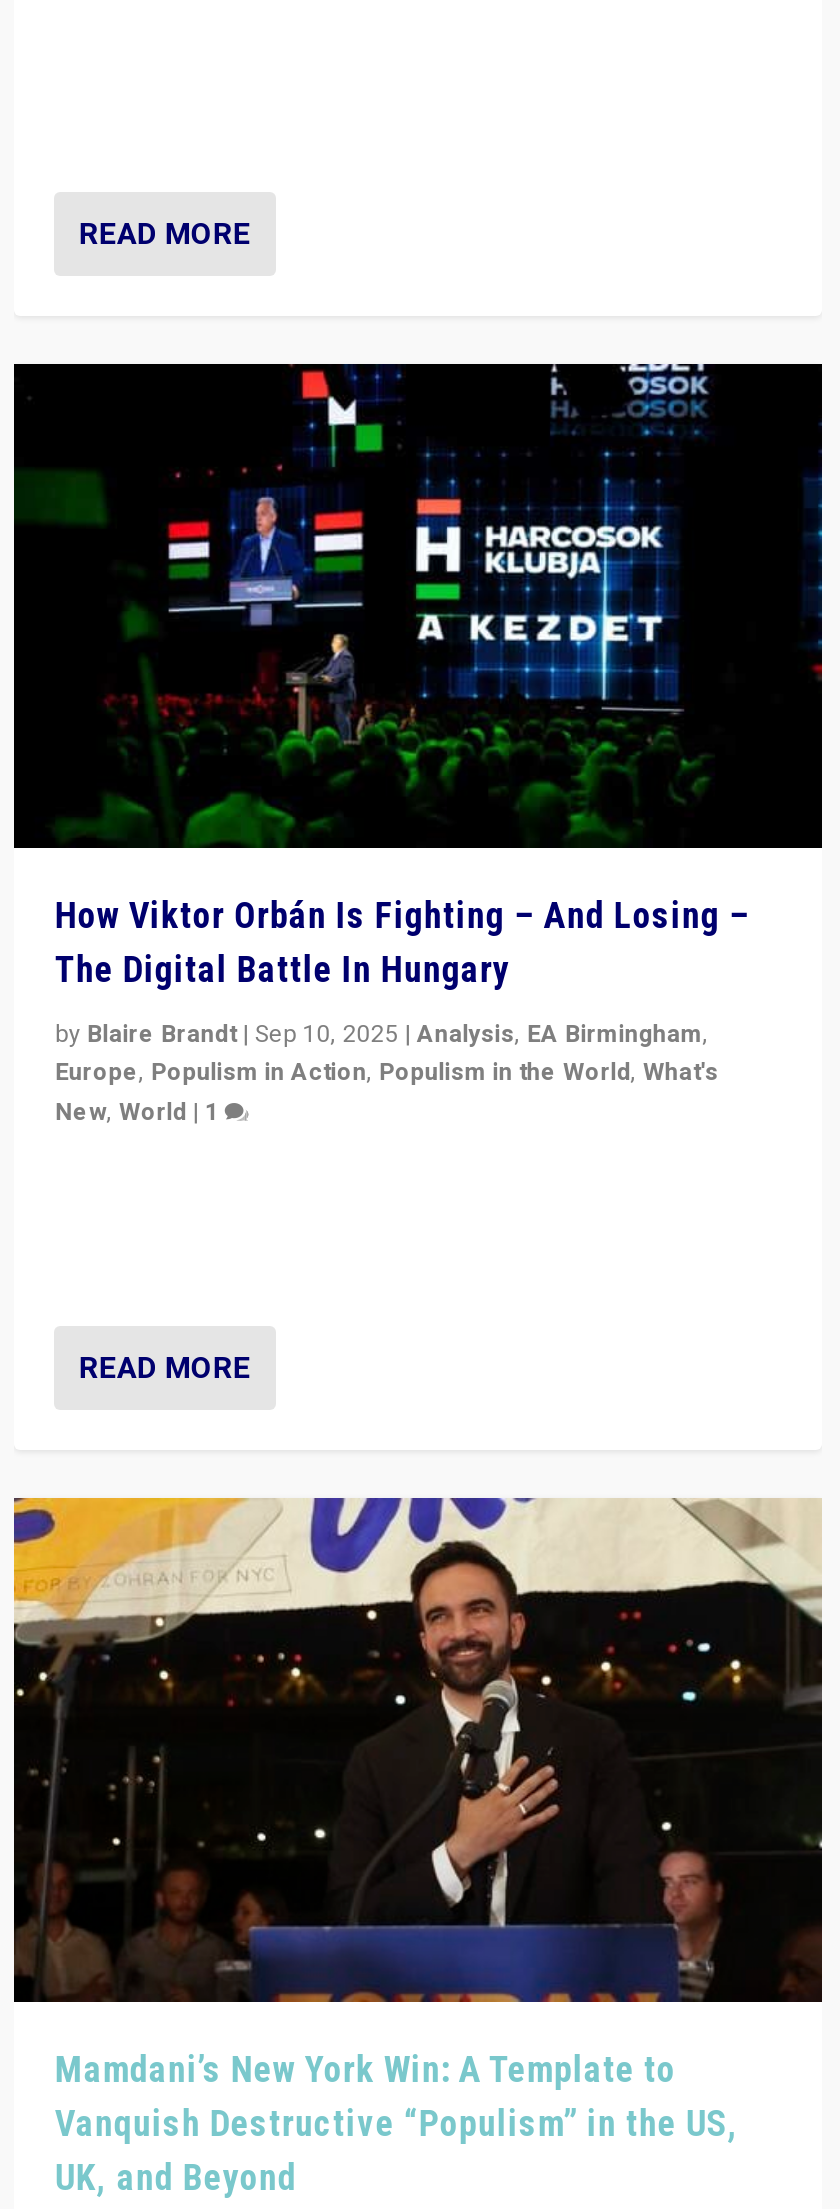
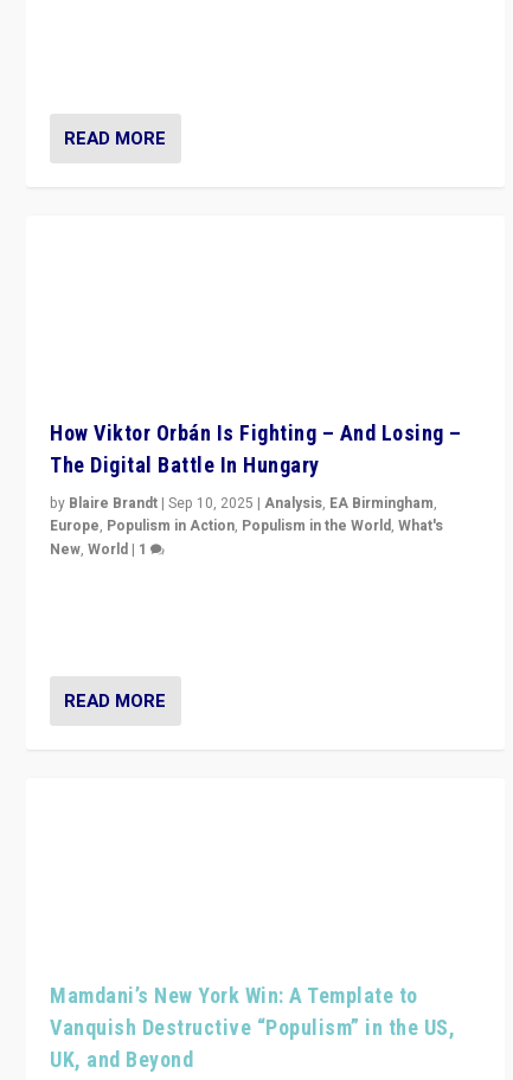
- [image]

- [image]
